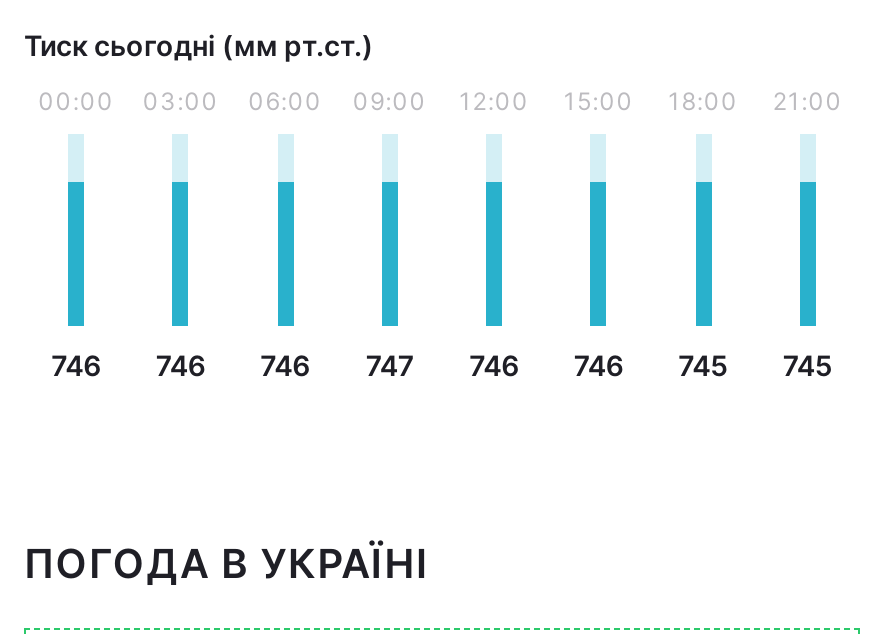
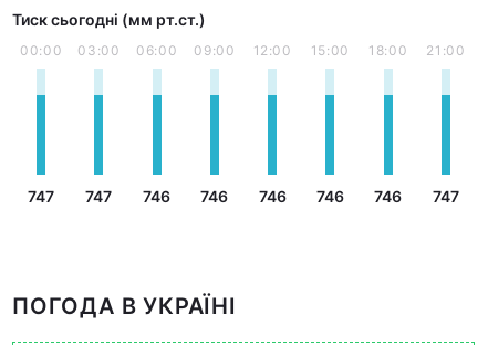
- 746
+ 747

- 746
+ 747

- 747
+ 746

- 745
+ 746

- 745
+ 747
